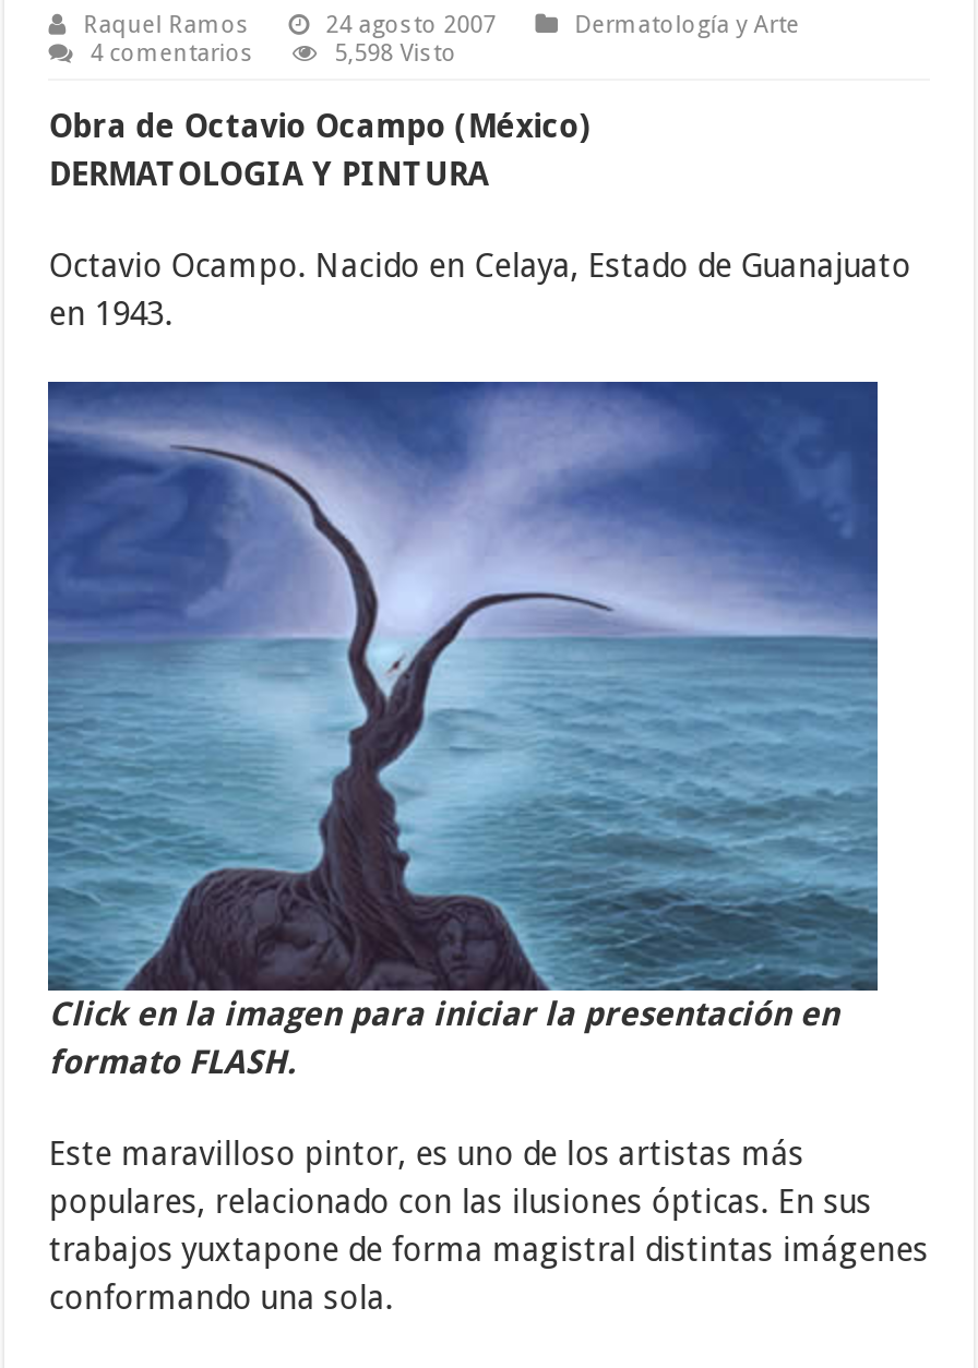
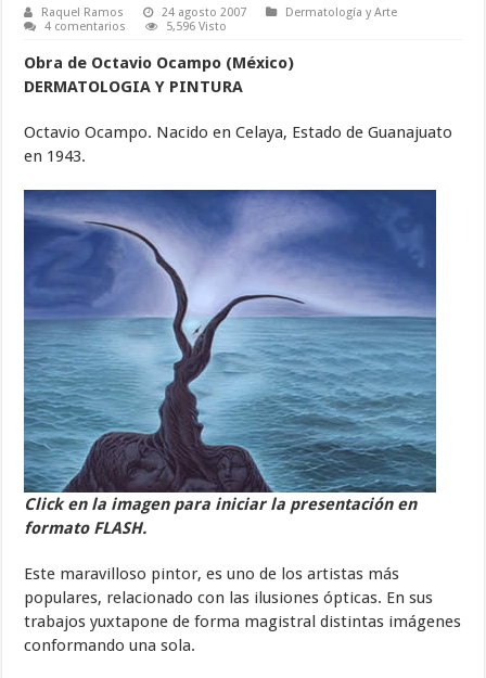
- 5,598 Visto
+ 5,596 Visto
